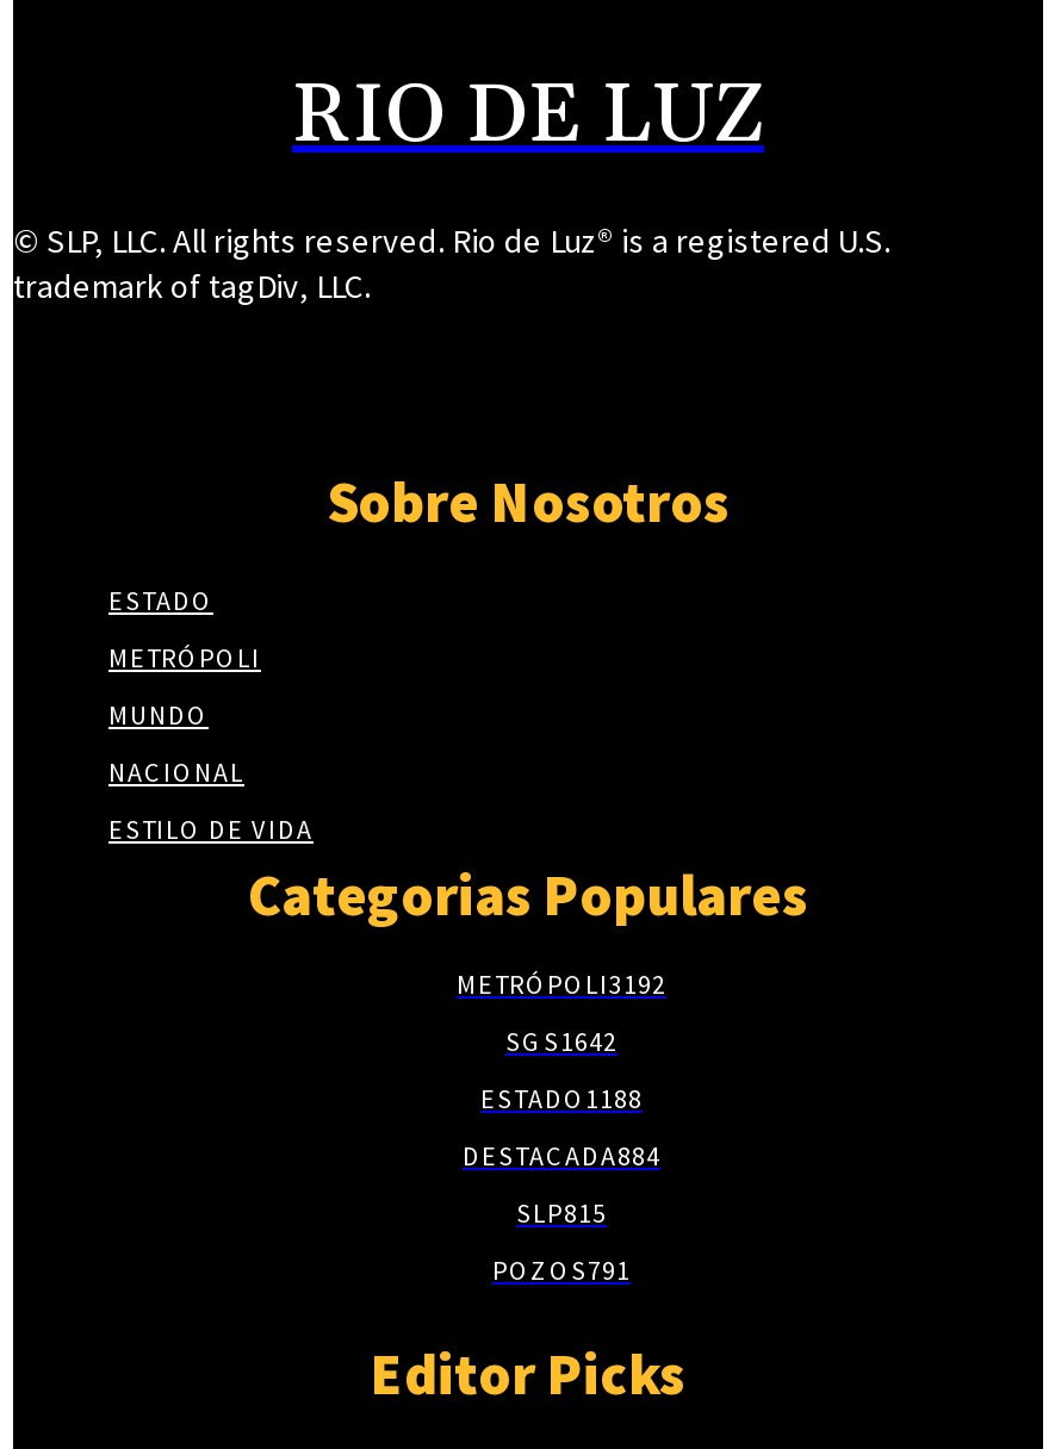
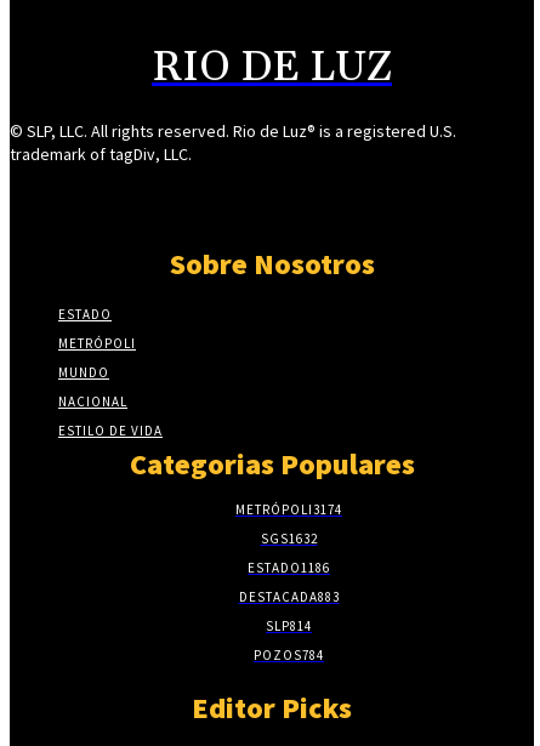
- METRÓPOLI3192
+ METRÓPOLI3174

- SGS 1642
+ SGS 1632

- ESTADO 1188
+ ESTADO 1186

- DESTACADA884
+ DESTACADA883

- SLP815
+ SLP814

- POZOS791
+ POZOS784
